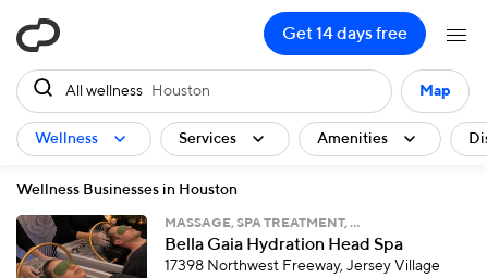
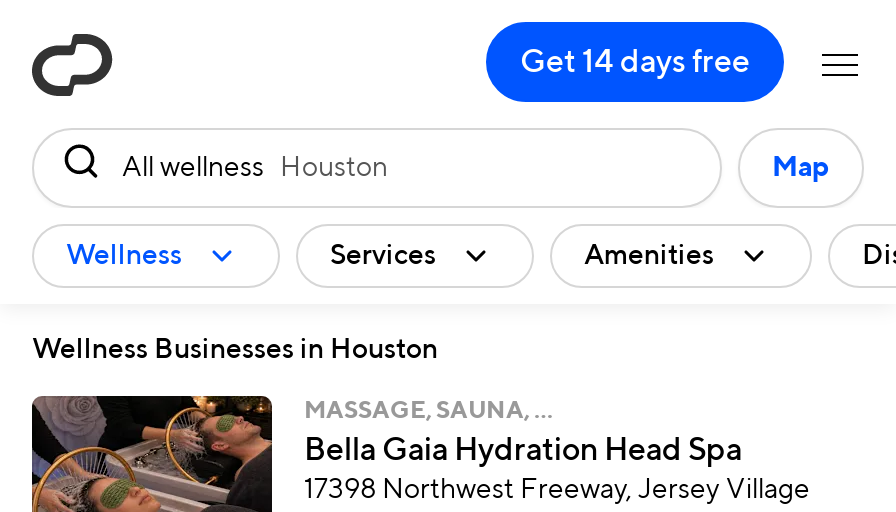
- MASSAGE, SPA TREATMENT, …
+ MASSAGE, SAUNA, …
